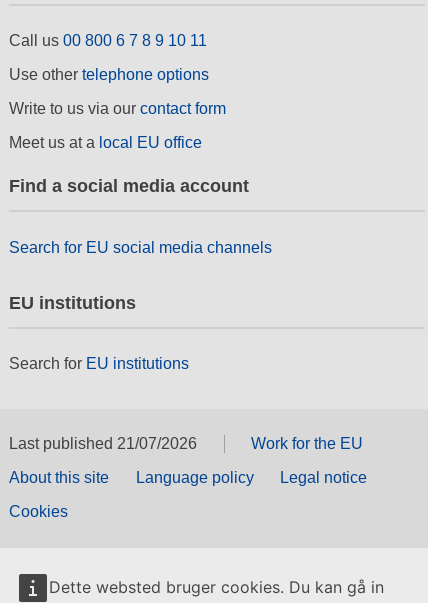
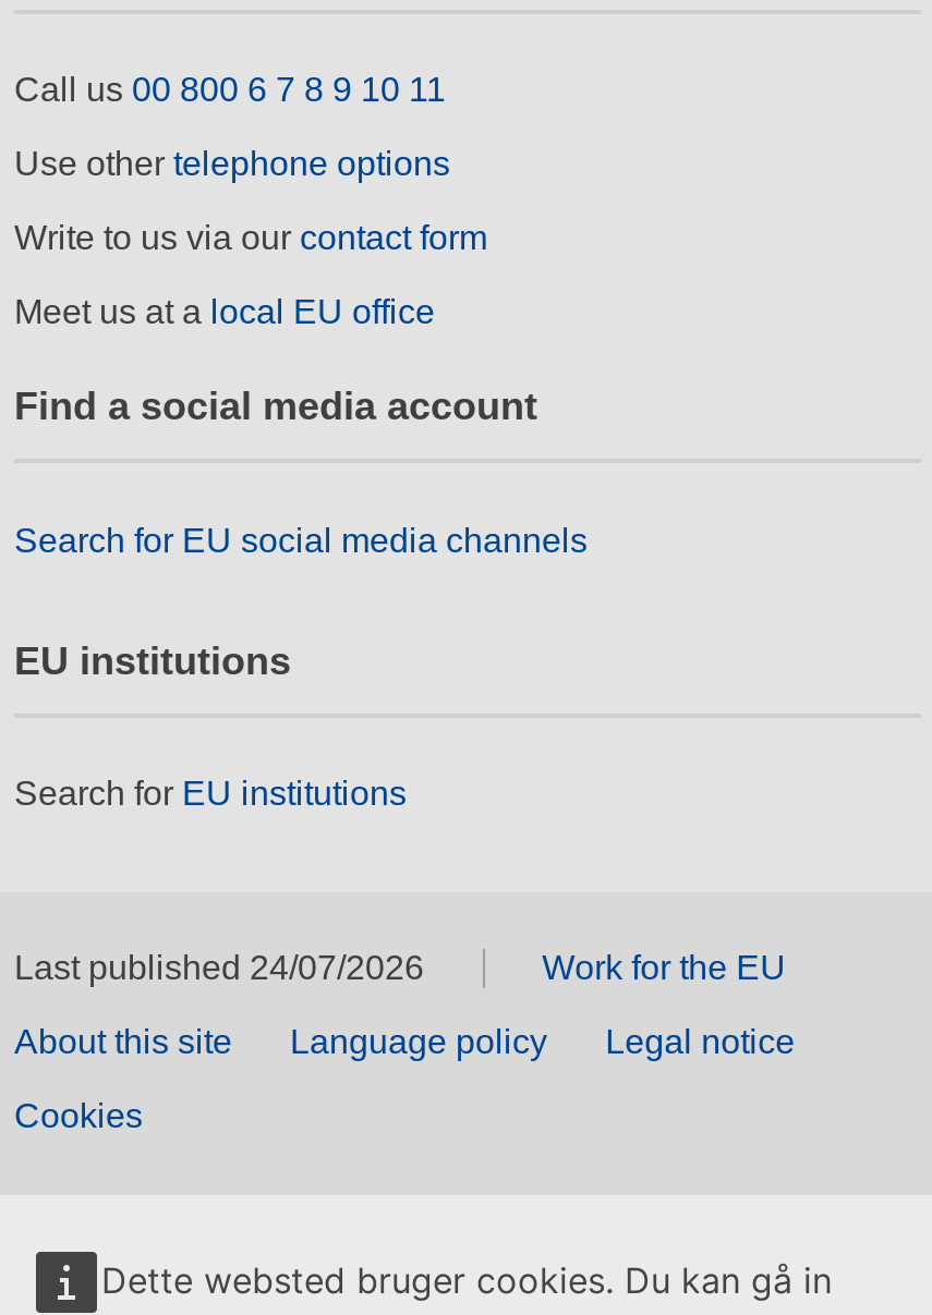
- Last published 21/07/2026
+ Last published 24/07/2026
